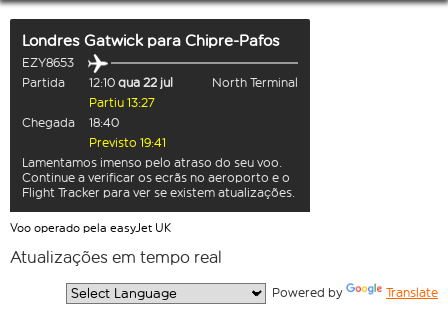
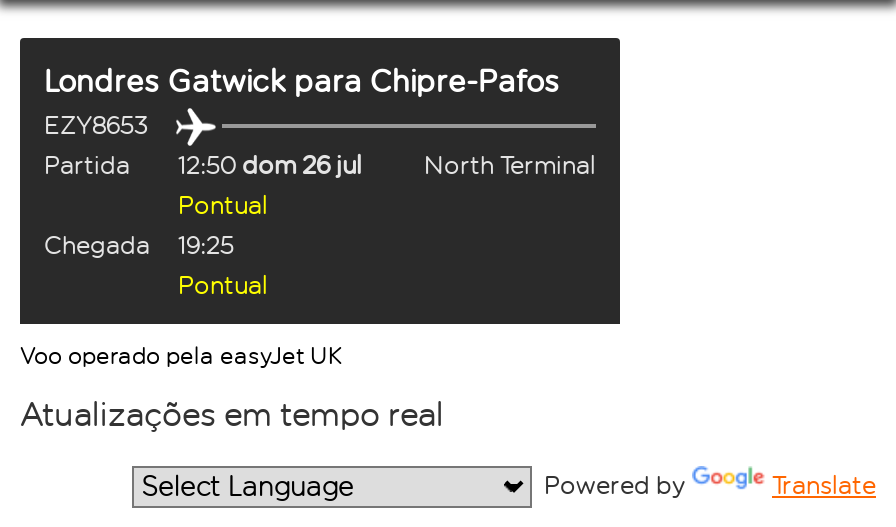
- Partida 12:10 qua 22 jul
+ Partida 12:50 dom 26 jul

- Partiu 13:27
+ Pontual

- 18:40
- Previsto 19:41
- Lamentamos imenso pelo atraso do seu voo.
- Continue a verificar os ecrãs no aeroporto e o
- Flight Tracker para ver se existem atualizações.
+ 19:25
+ Pontual
